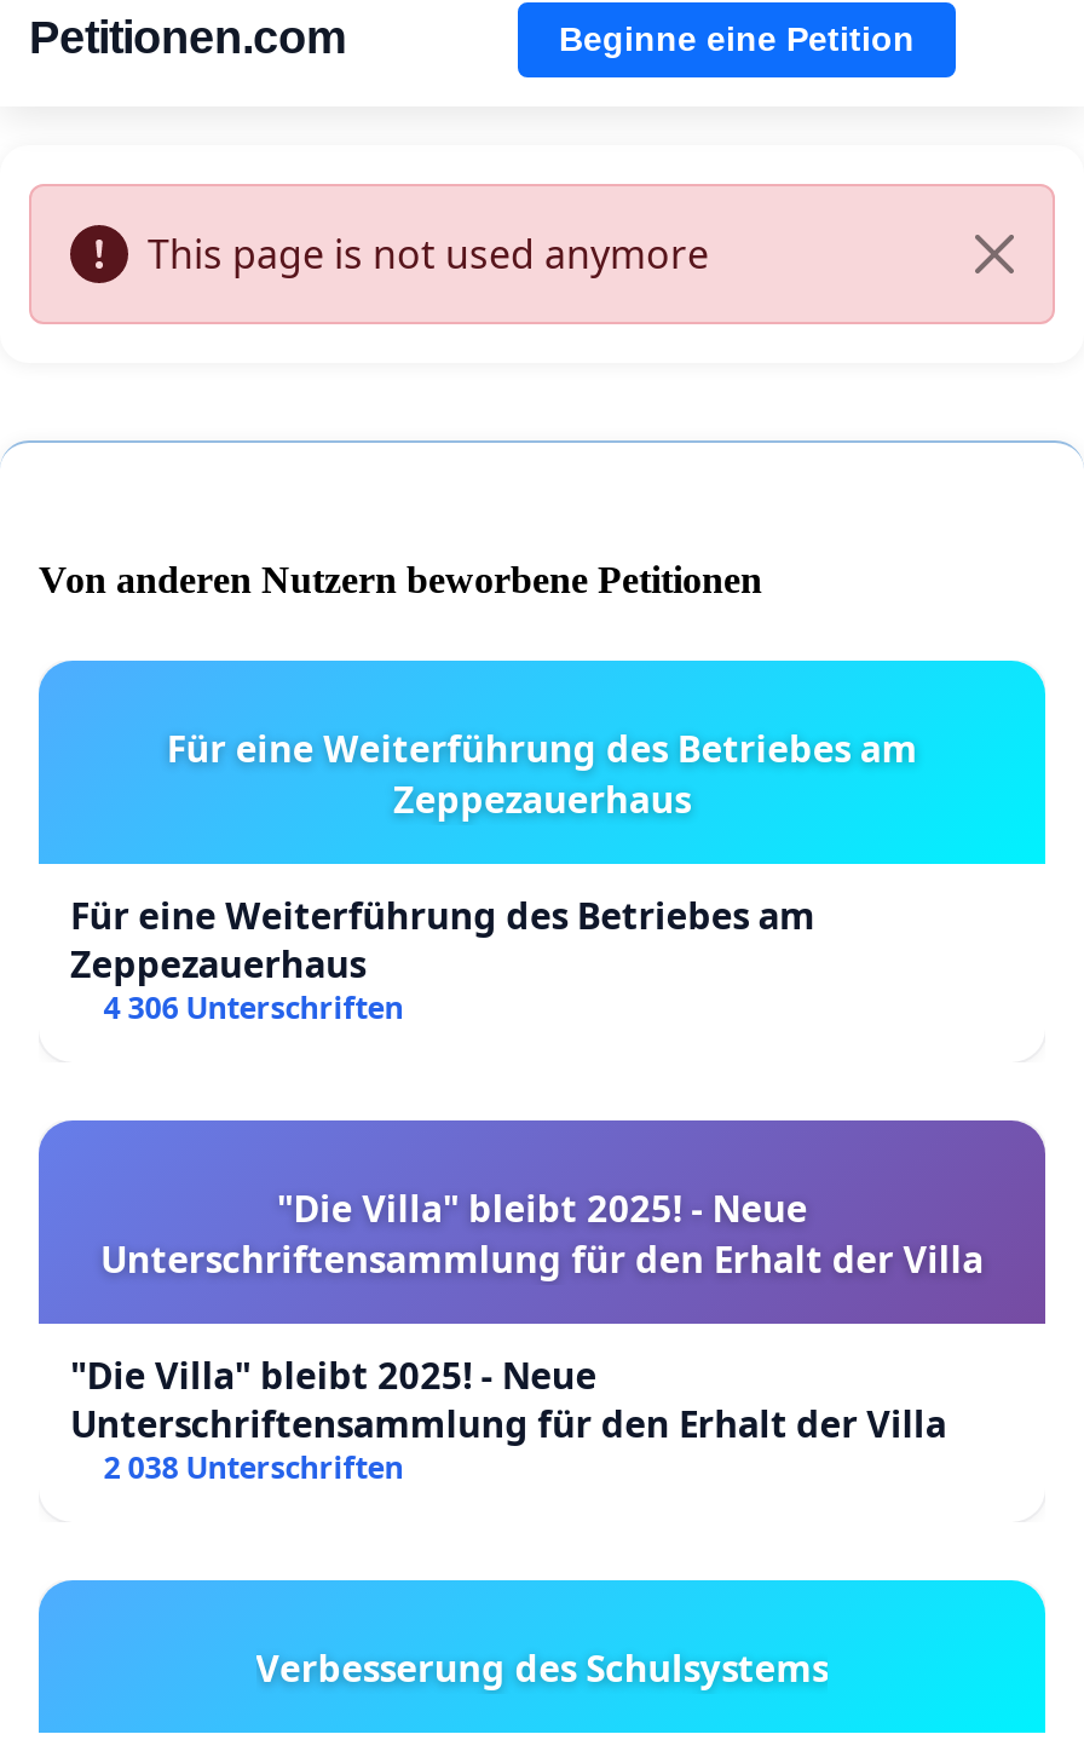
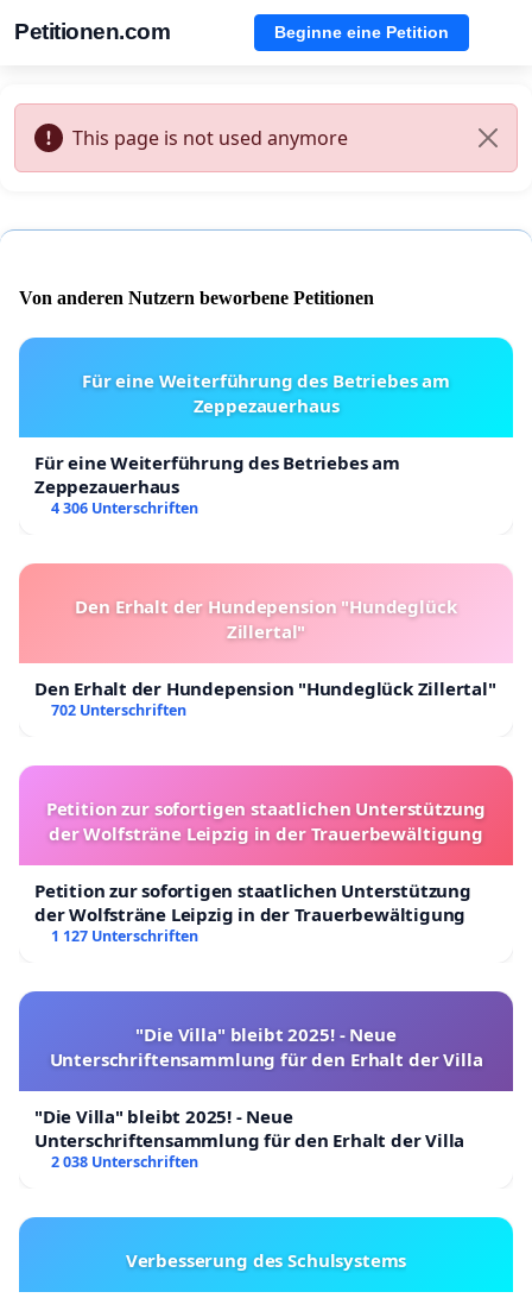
+ [image]
+ Petition zur sofortigen staatlichen Unterstützung
+ der Wolfsträne Leipzig in der Trauerbewältigung
+ Petition zur sofortigen staatlichen Unterstützung
+ der Wolfsträne Leipzig in der Trauerbewältigung
+ 1 127 Unterschriften

+ [image]
+ Den Erhalt der Hundepension "Hundeglück
+ Zillertal"
+ Den Erhalt der Hundepension "Hundeglück Zillertal"
+ 702 Unterschriften
